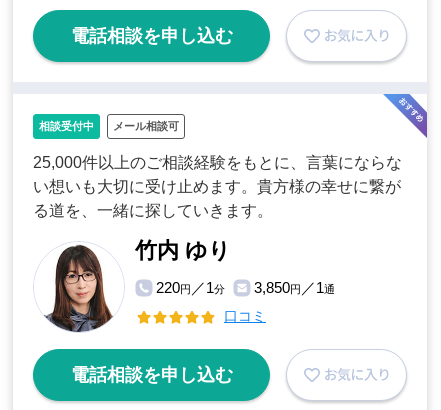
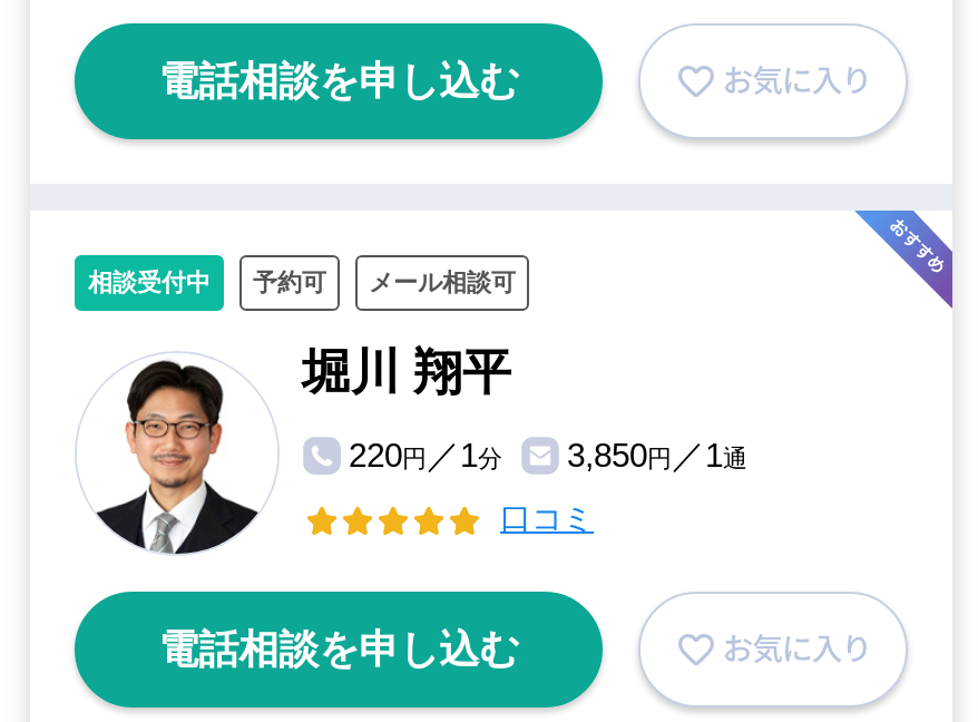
+ 予約可

- 25,000件以上のご相談経験をもとに、言葉にならな
- い想いも大切に受け止めます。貴方様の幸せに繋が
- る道を、一緒に探していきます。
- 竹内 ゆり
+ 堀川 翔平

- [image]
+ [image]
